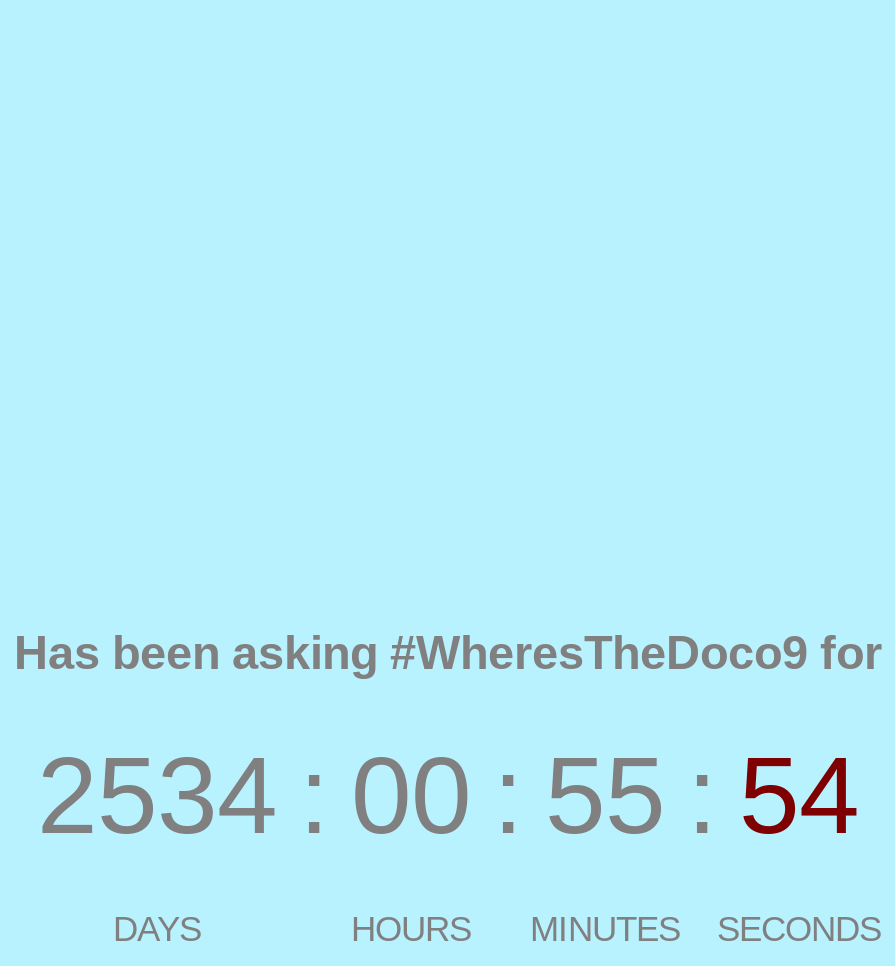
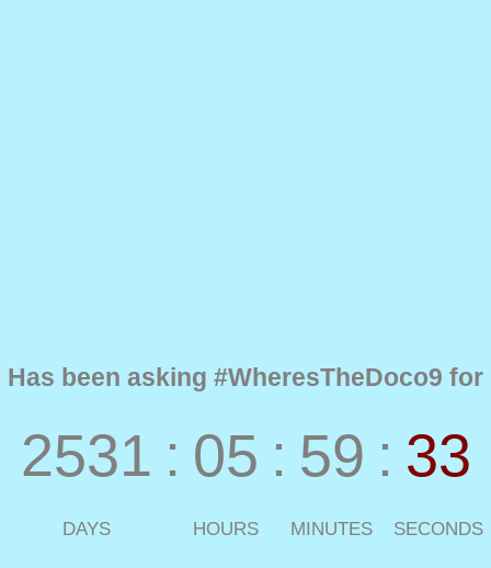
- 2534
+ 2531

- : 00
+ : 05

- : 55
+ : 59

- : 54
+ : 33
